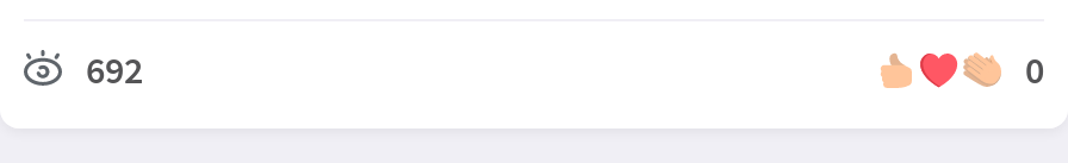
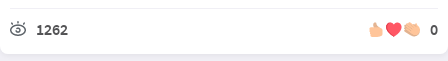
- 692
+ 1262
